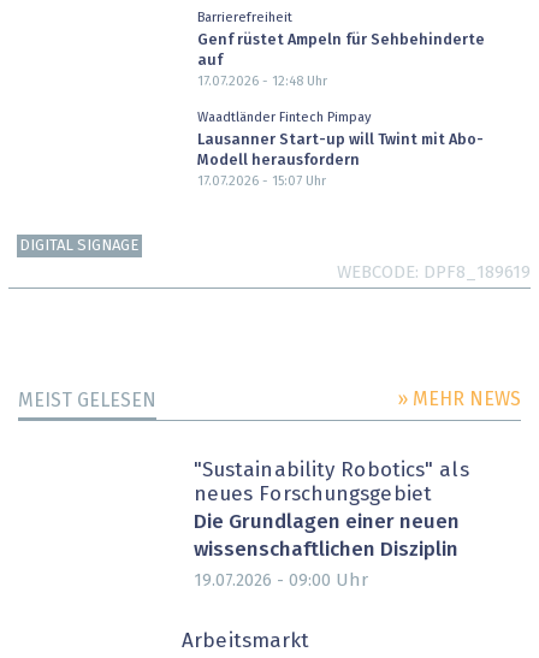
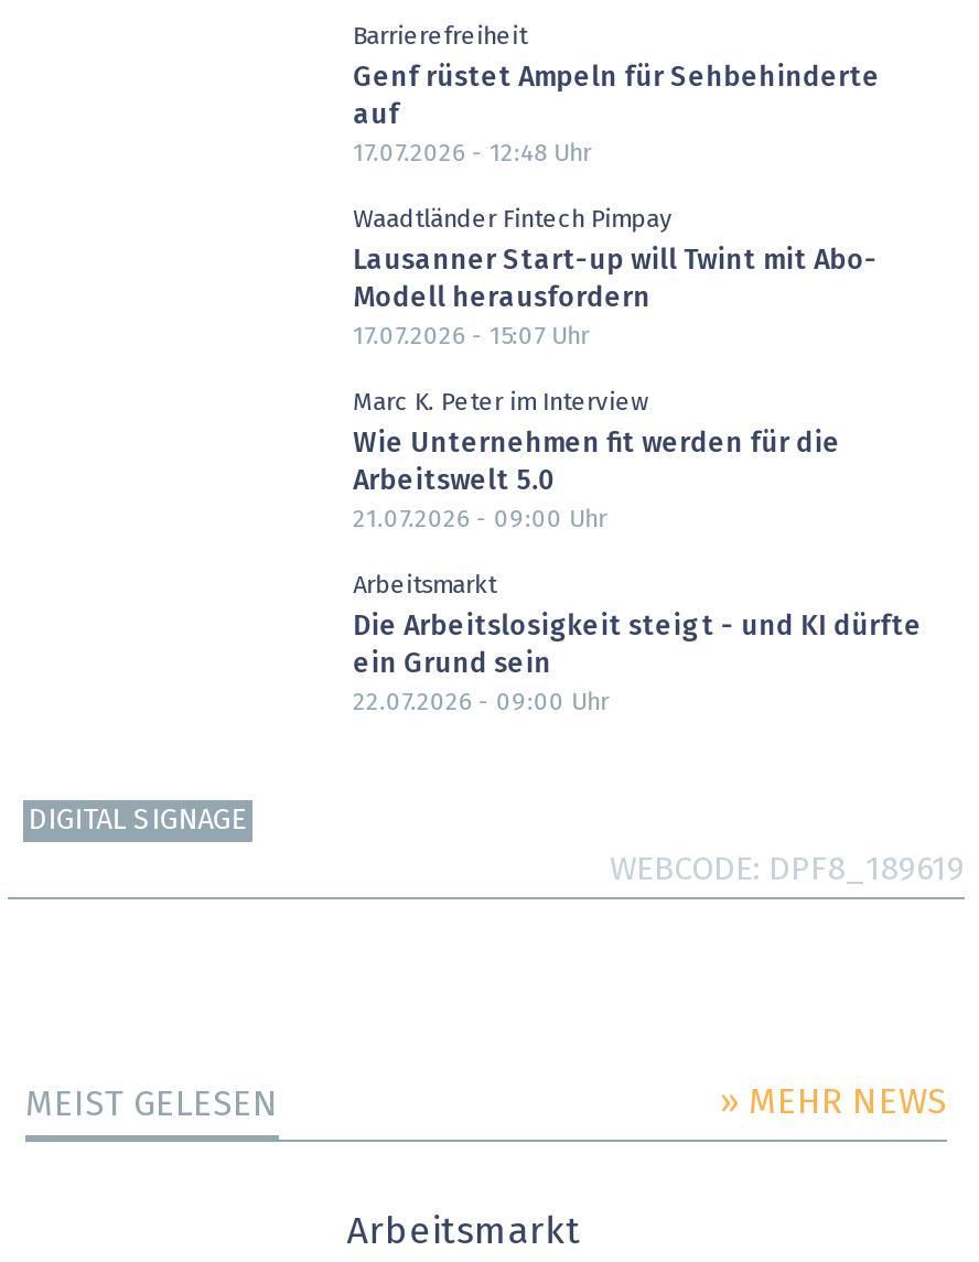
+ Marc K. Peter im Interview
+ Wie Unternehmen fit werden für die
+ Arbeitswelt 5.0
+ 21.07.2026 - 09:00 Uhr
+ Arbeitsmarkt
+ Die Arbeitslosigkeit steigt - und KI dürfte
+ ein Grund sein
+ 22.07.2026 - 09:00 Uhr

moved down: DIGITAL SIGNAGE | WEBCODE DPF8_189619 | MEIST GELESEN | » MEHR NEWS

- "Sustainability Robotics" als
- neues Forschungsgebiet
- Die Grundlagen einer neuen
- wissenschaftlichen Disziplin
- 19.07.2026 - 09:00 Uhr
